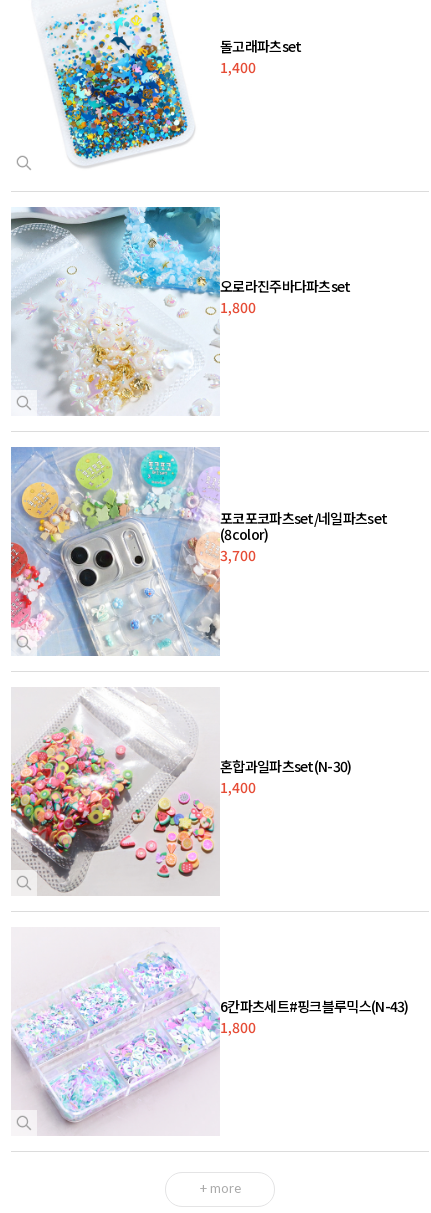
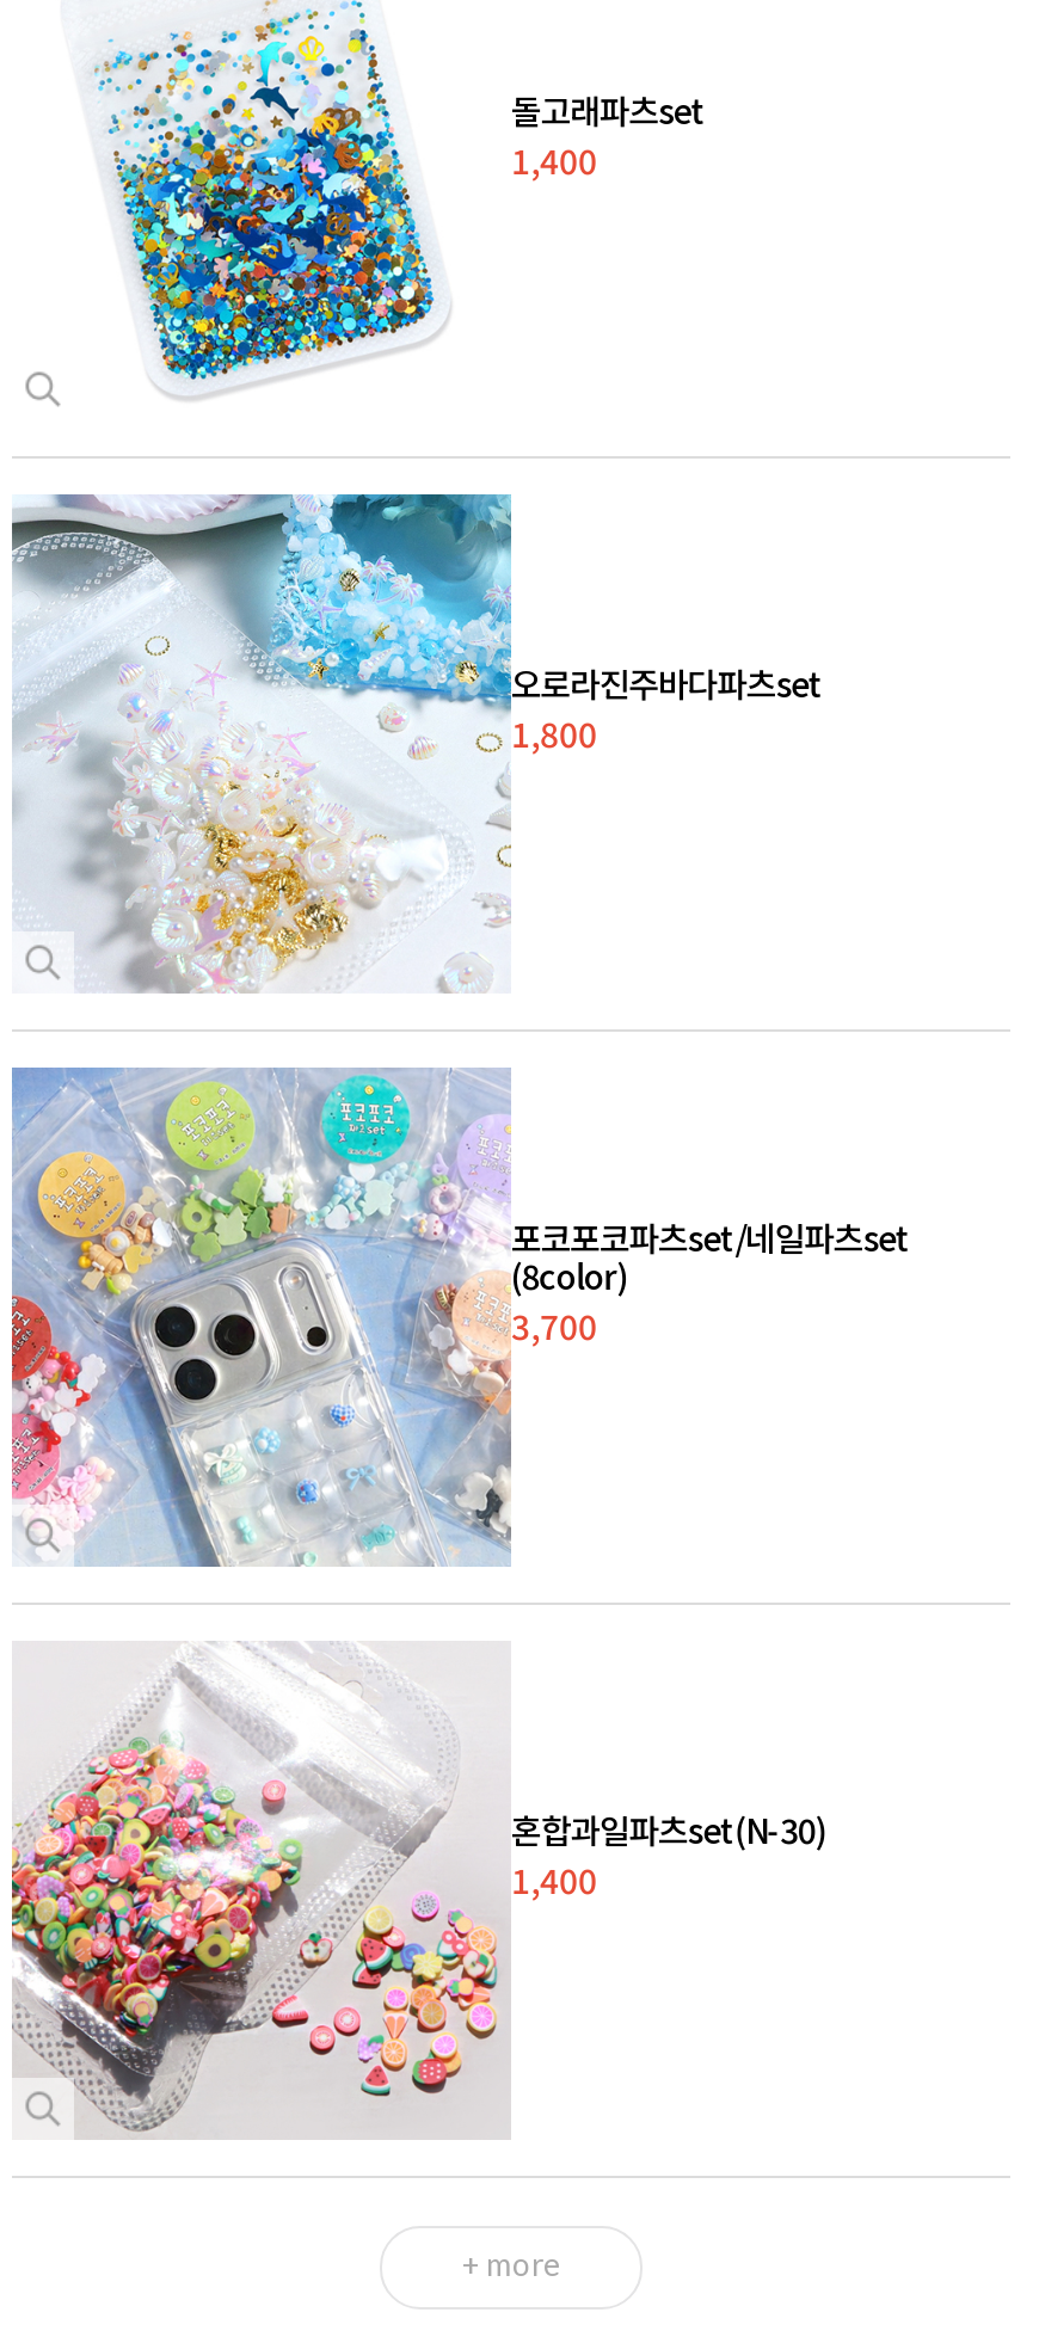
- [image]
- 6칸파츠세트#핑크블루믹스(N-43)
- 1,800
